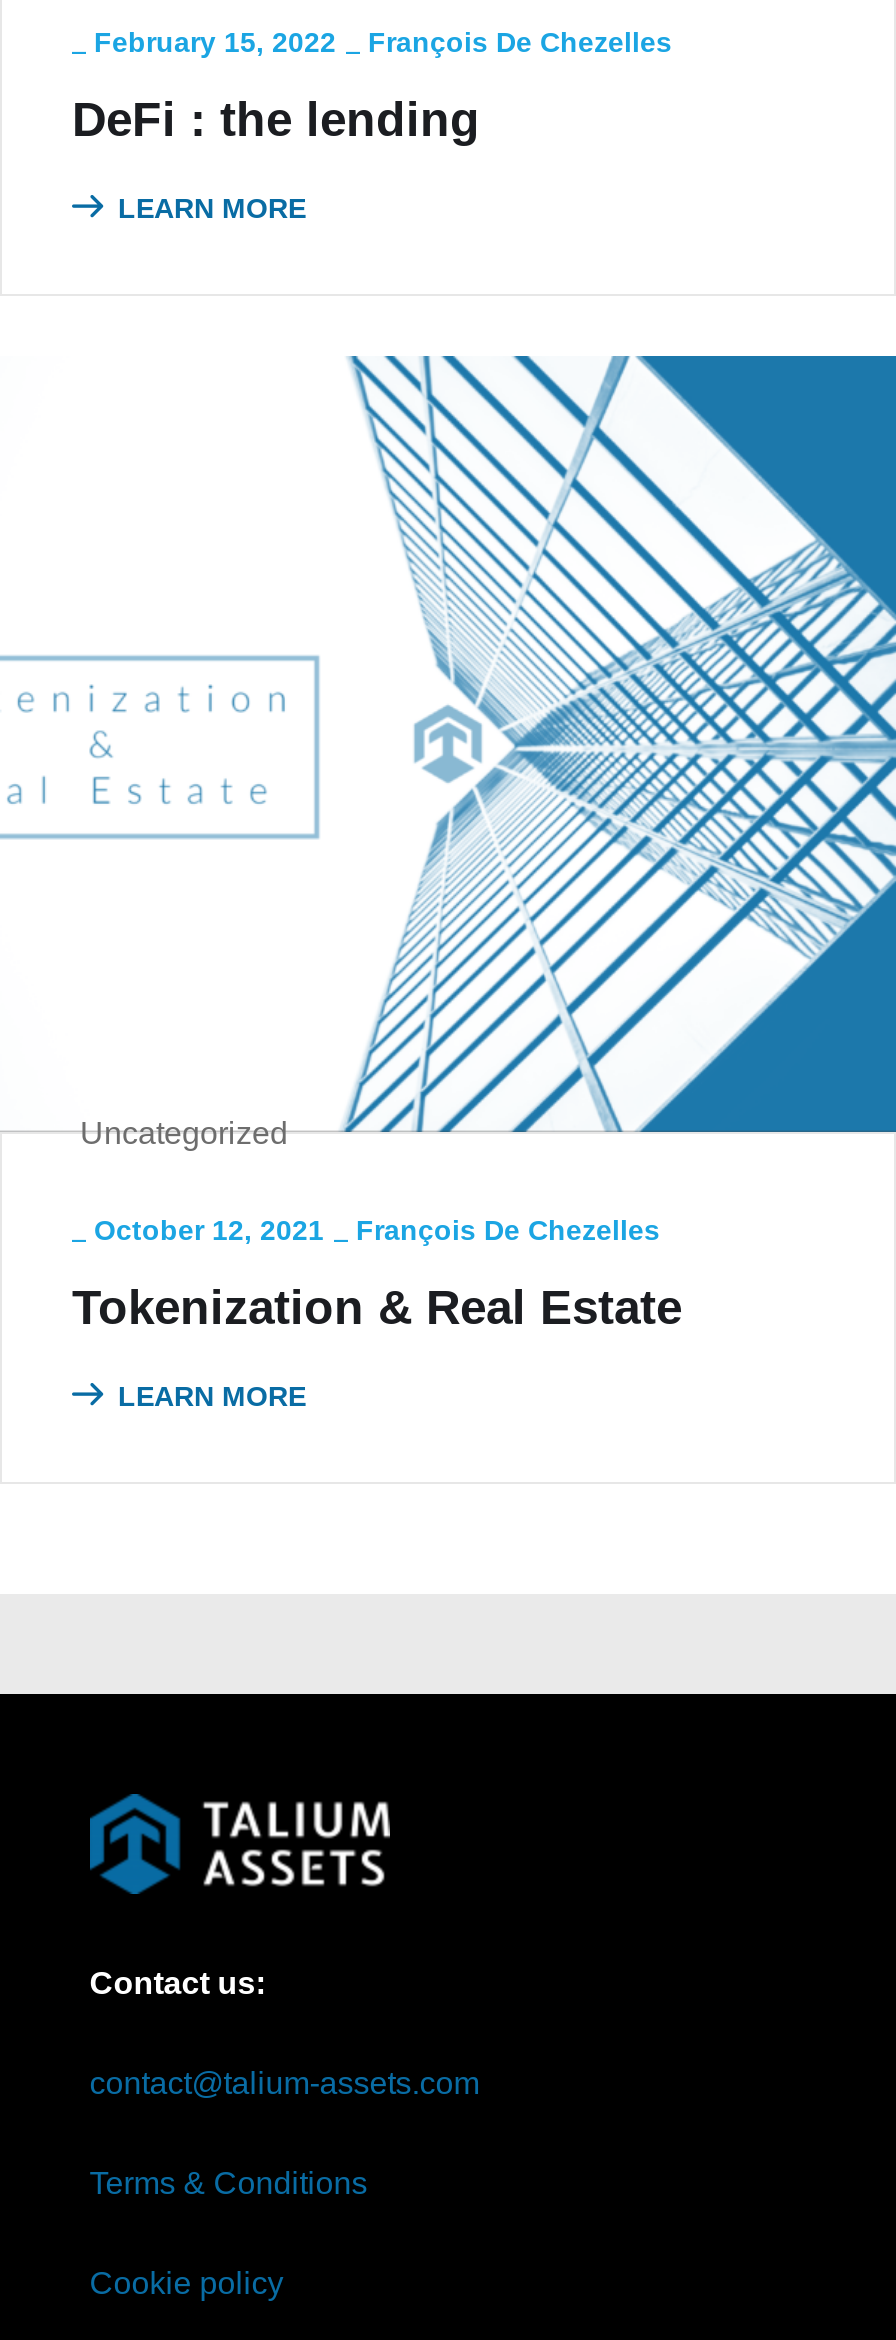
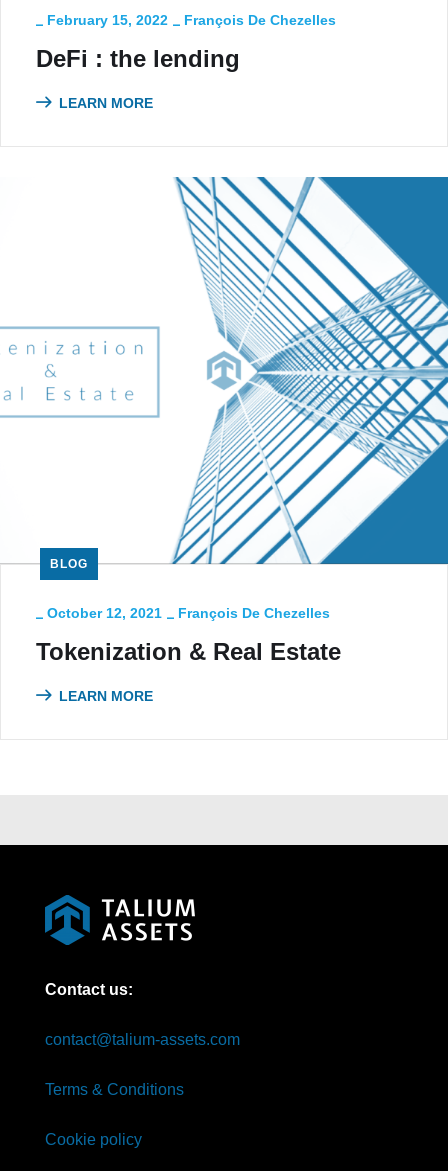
- Uncategorized
+ BLOG
